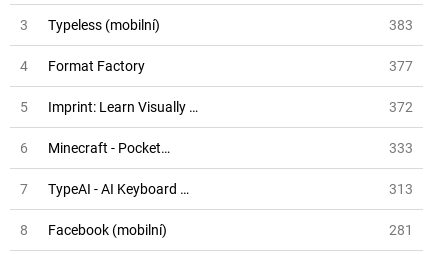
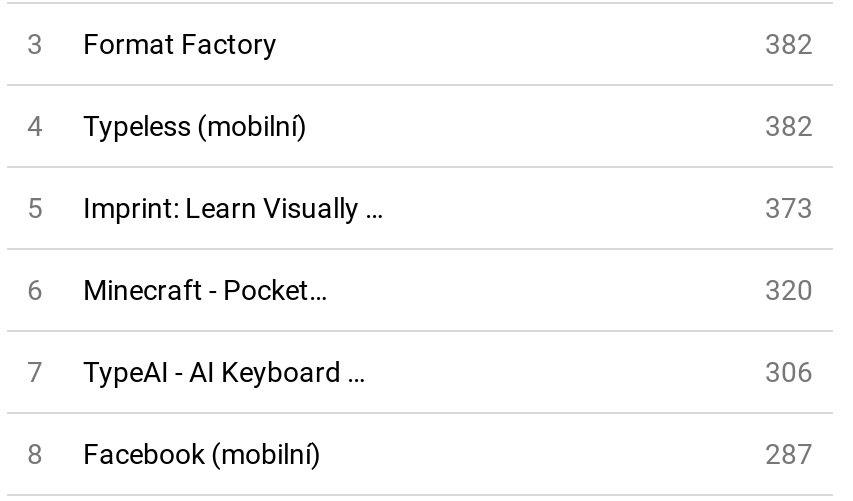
moved down: Typeless (mobilní)

- 383
- 377
+ 382

+ 382

moved up: 4 | Format Factory

- 372
+ 373

- 333
+ 320

- 313
+ 306

- 281
+ 287
